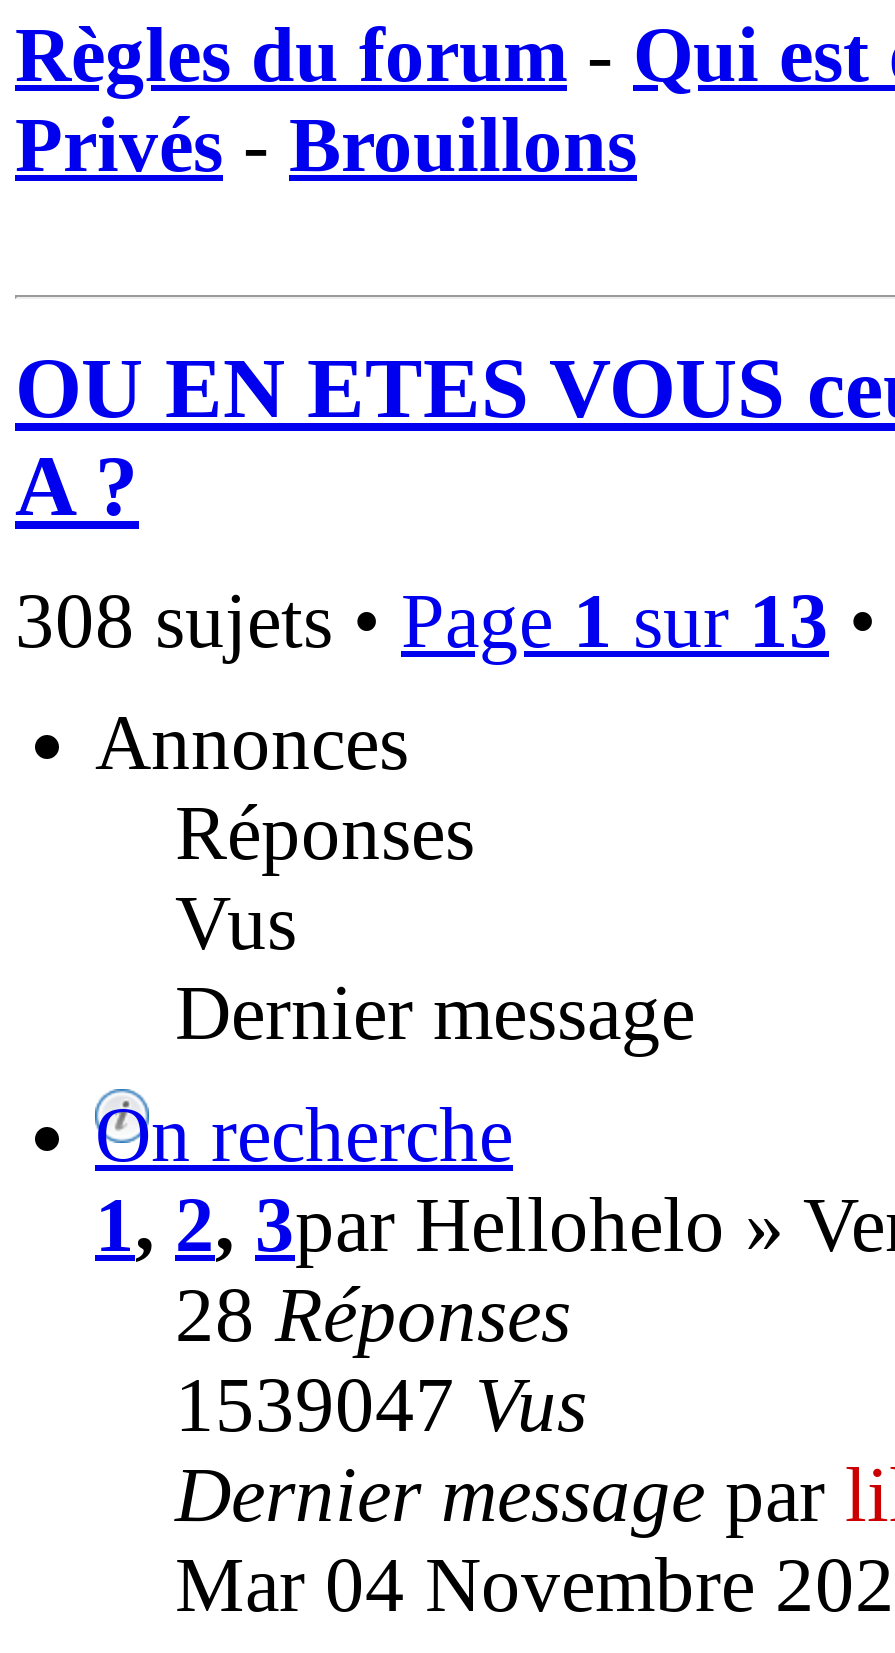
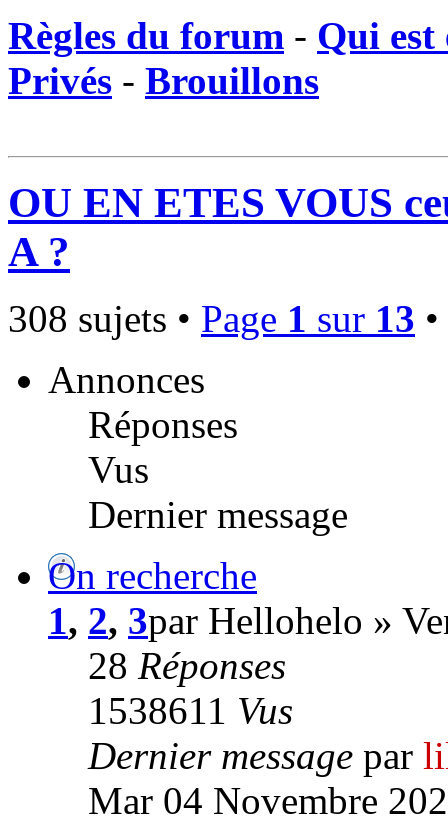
- 1539047 Vus
+ 1538611 Vus
